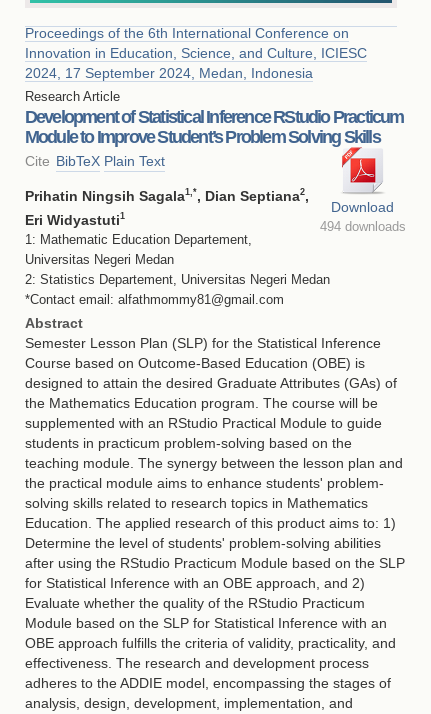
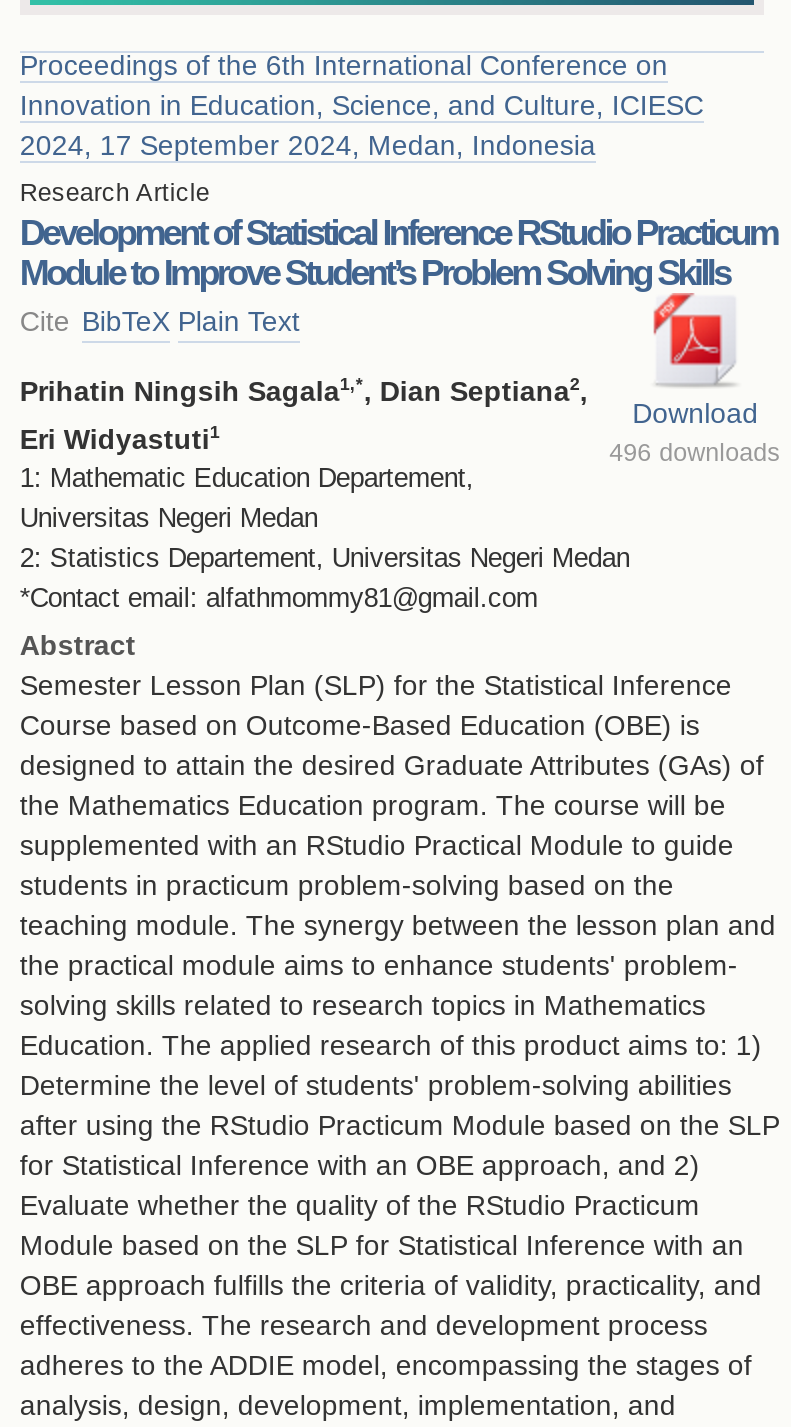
- 494 downloads
+ 496 downloads
